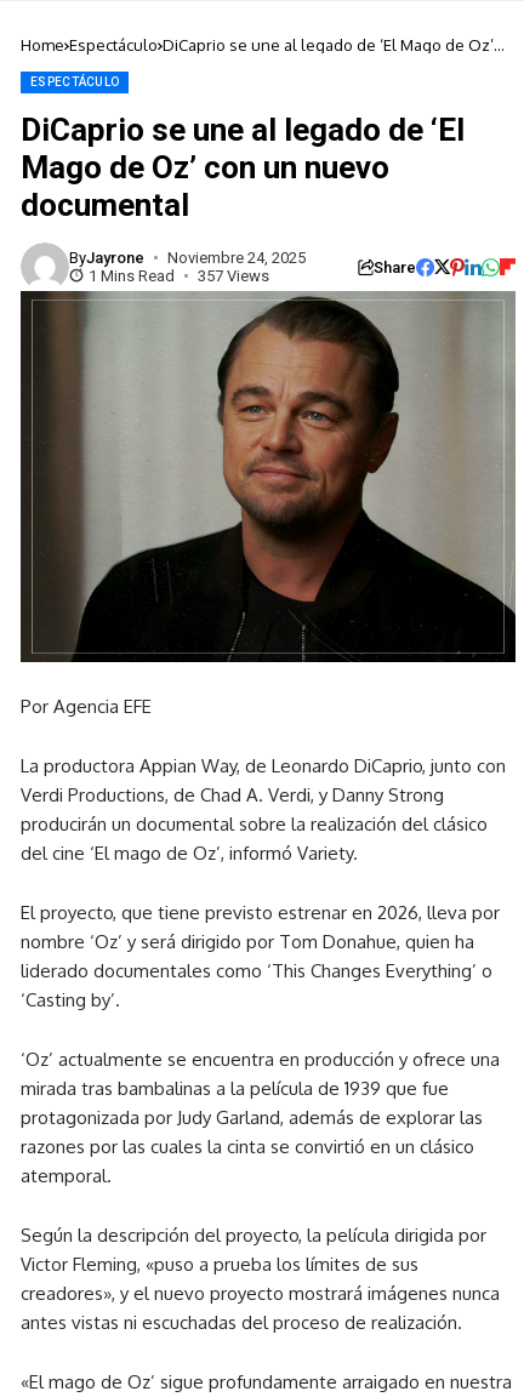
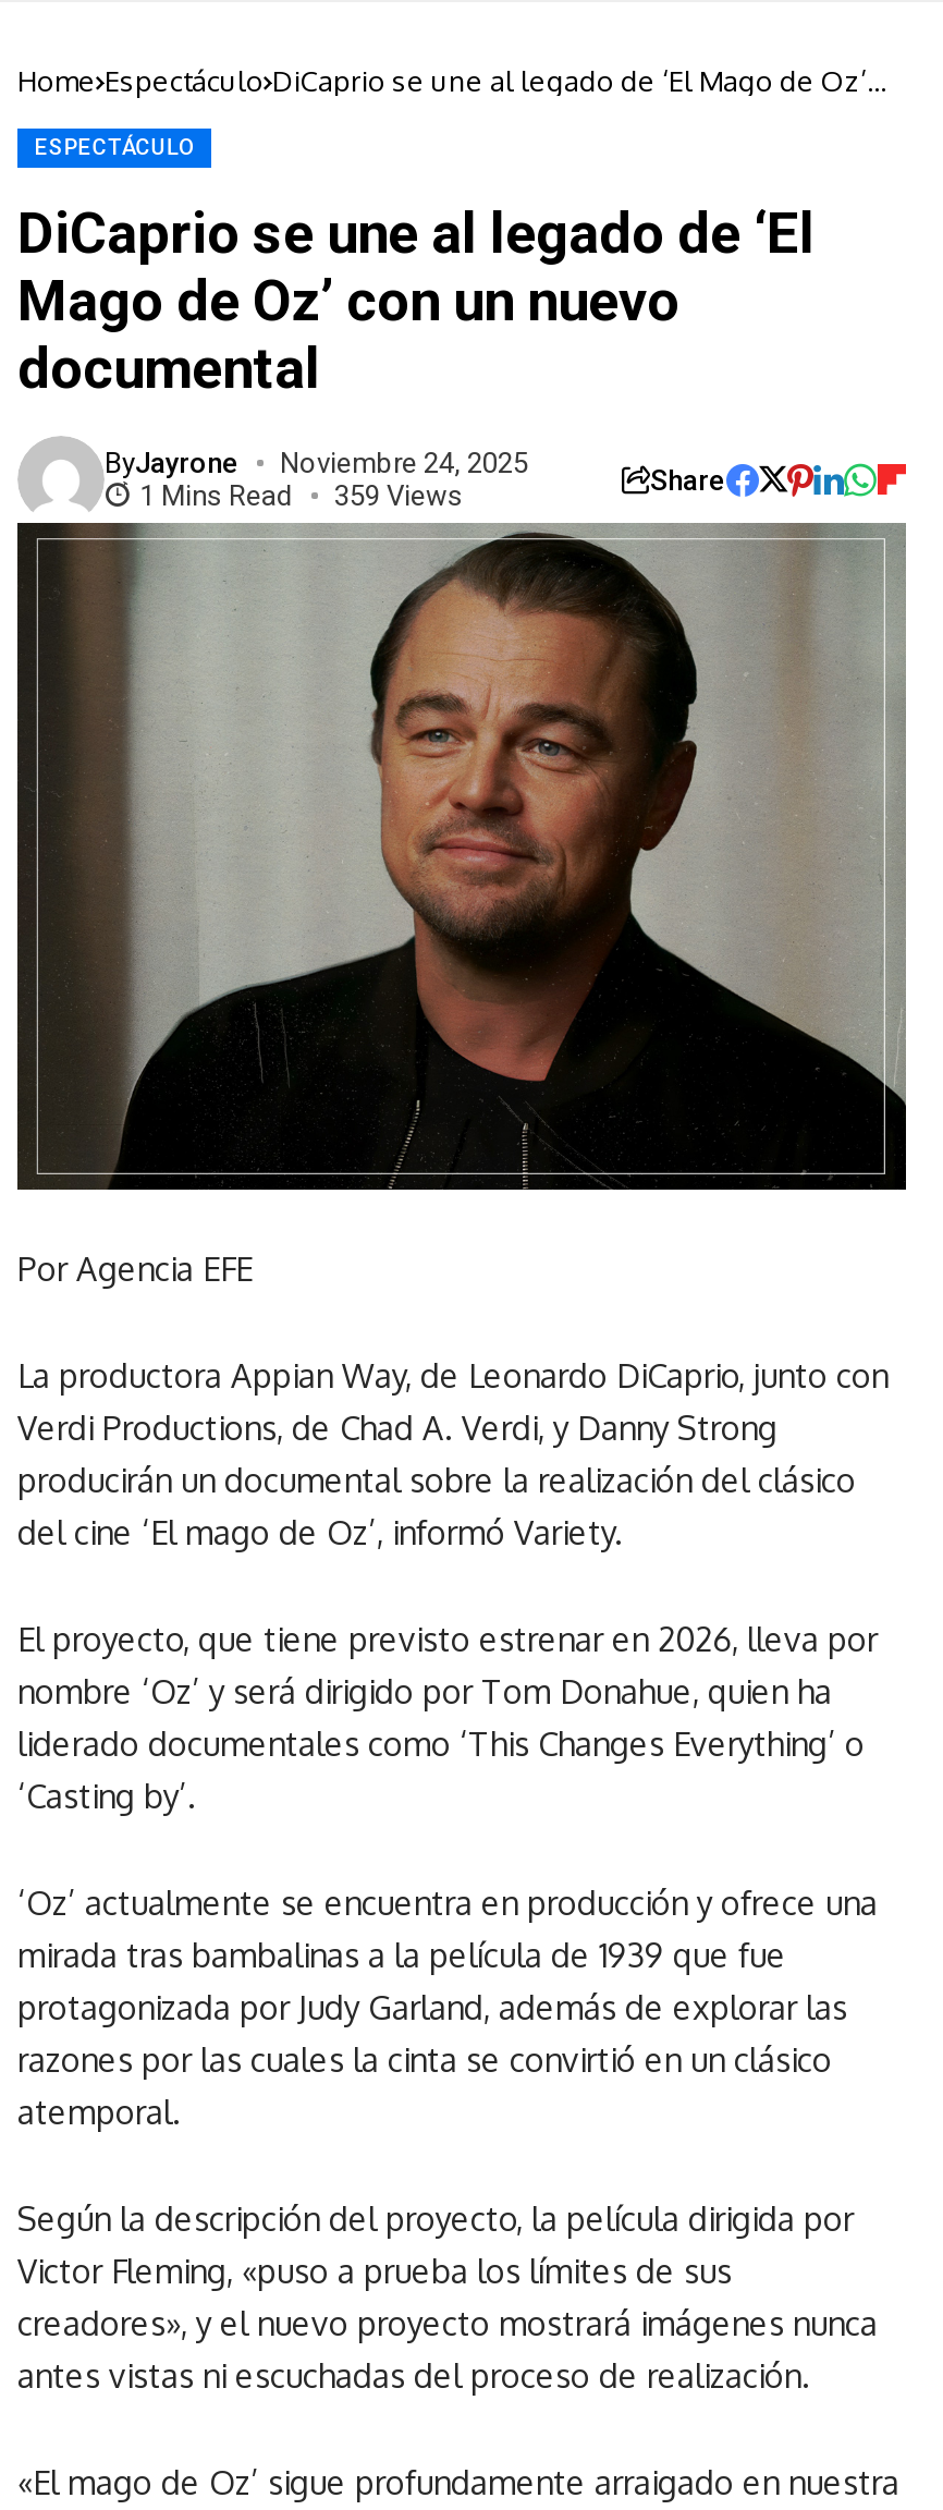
- 1 Mins Read 357 Views
+ 1 Mins Read 359 Views
